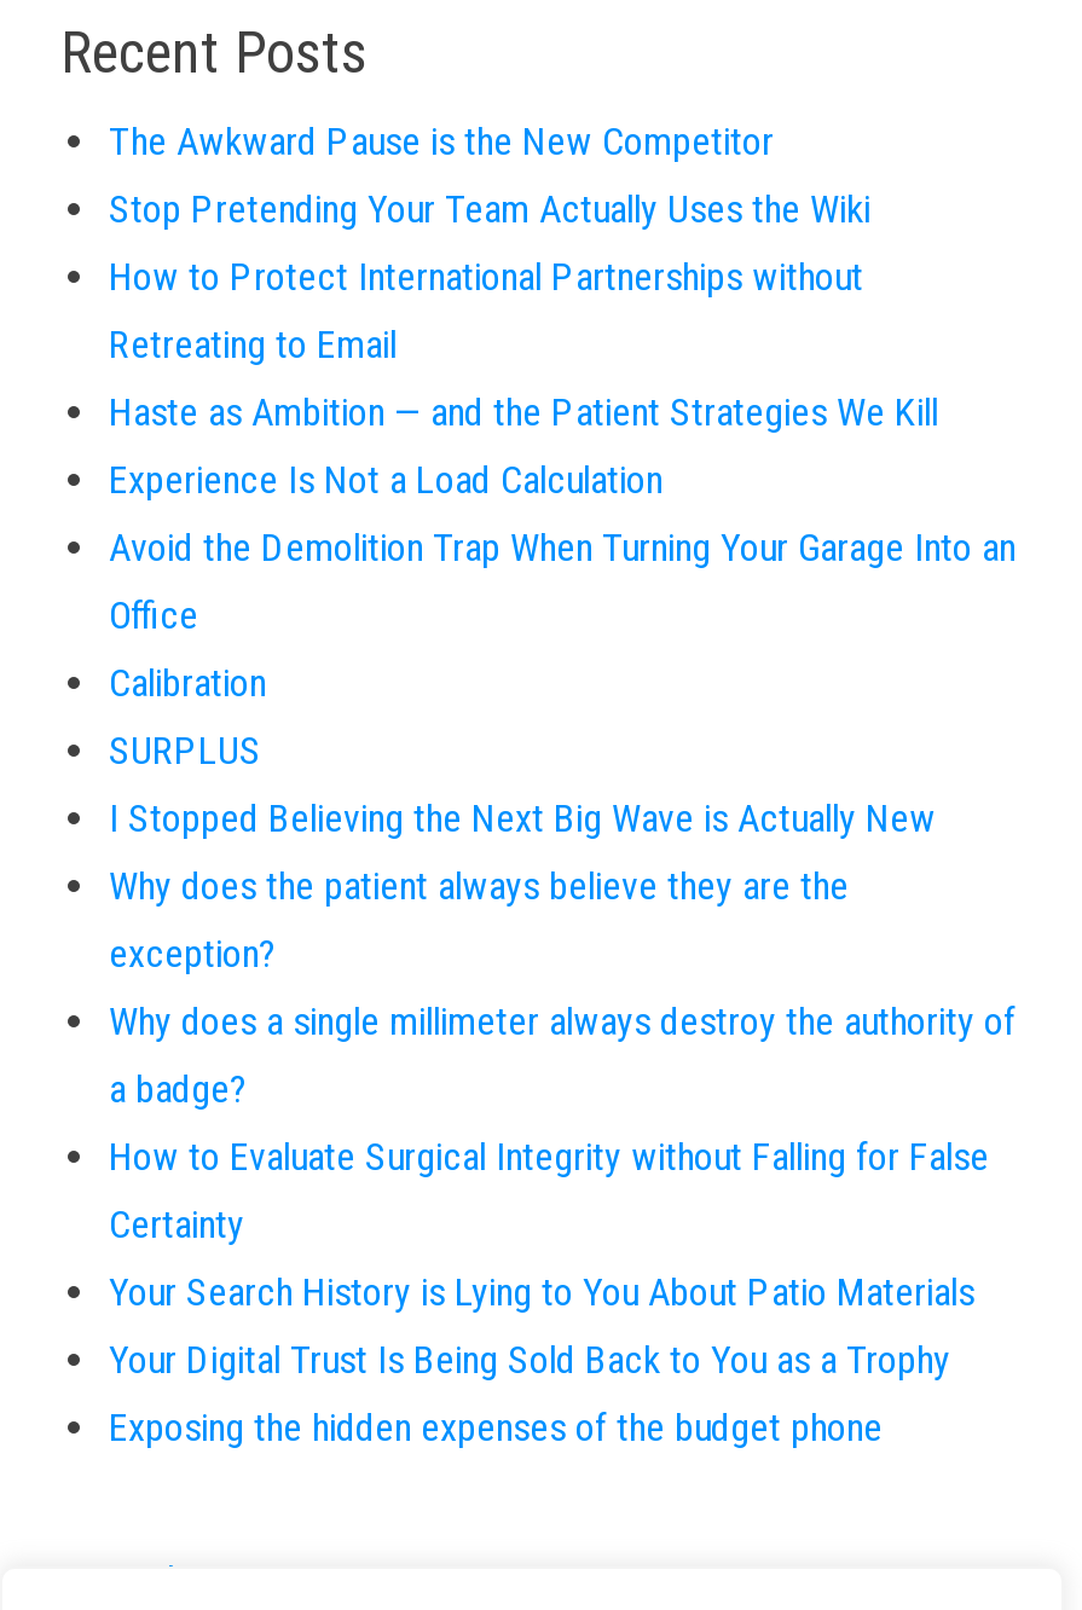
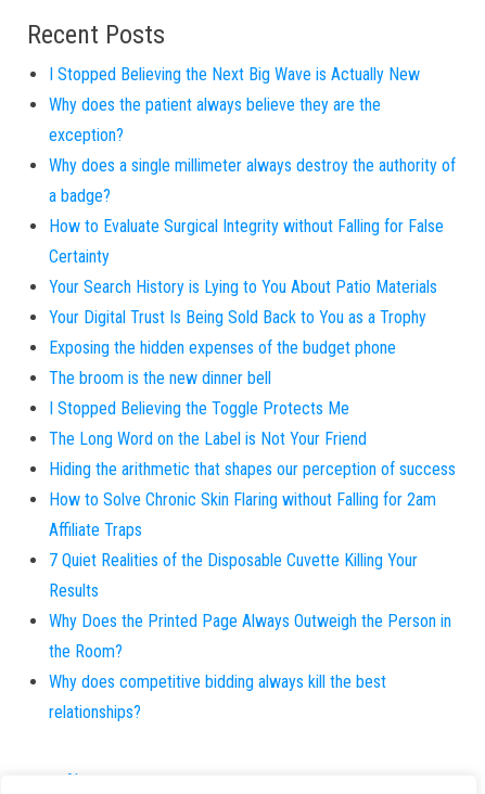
- The Awkward Pause is the New Competitor
- Stop Pretending Your Team Actually Uses the Wiki
- How to Protect International Partnerships without
- Retreating to Email
- Haste as Ambition — and the Patient Strategies We Kill
- Experience Is Not a Load Calculation
- Avoid the Demolition Trap When Turning Your Garage Into an
- Office
- Calibration
- SURPLUS

moved up: I Stopped Believing the Next Big Wave is Actually New | Why does the patient always believe they are the | exception? | ... | Your Digital Trust Is Being Sold Back to You as a Trophy | Exposing the hidden expenses of the budget phone

+ The broom is the new dinner bell
+ I Stopped Believing the Toggle Protects Me
+ The Long Word on the Label is Not Your Friend
+ Hiding the arithmetic that shapes our perception of success
+ How to Solve Chronic Skin Flaring without Falling for 2am
+ Affiliate Traps
+ 7 Quiet Realities of the Disposable Cuvette Killing Your
+ Results
+ Why Does the Printed Page Always Outweigh the Person in
+ the Room?
+ Why does competitive bidding always kill the best
+ relationships?
